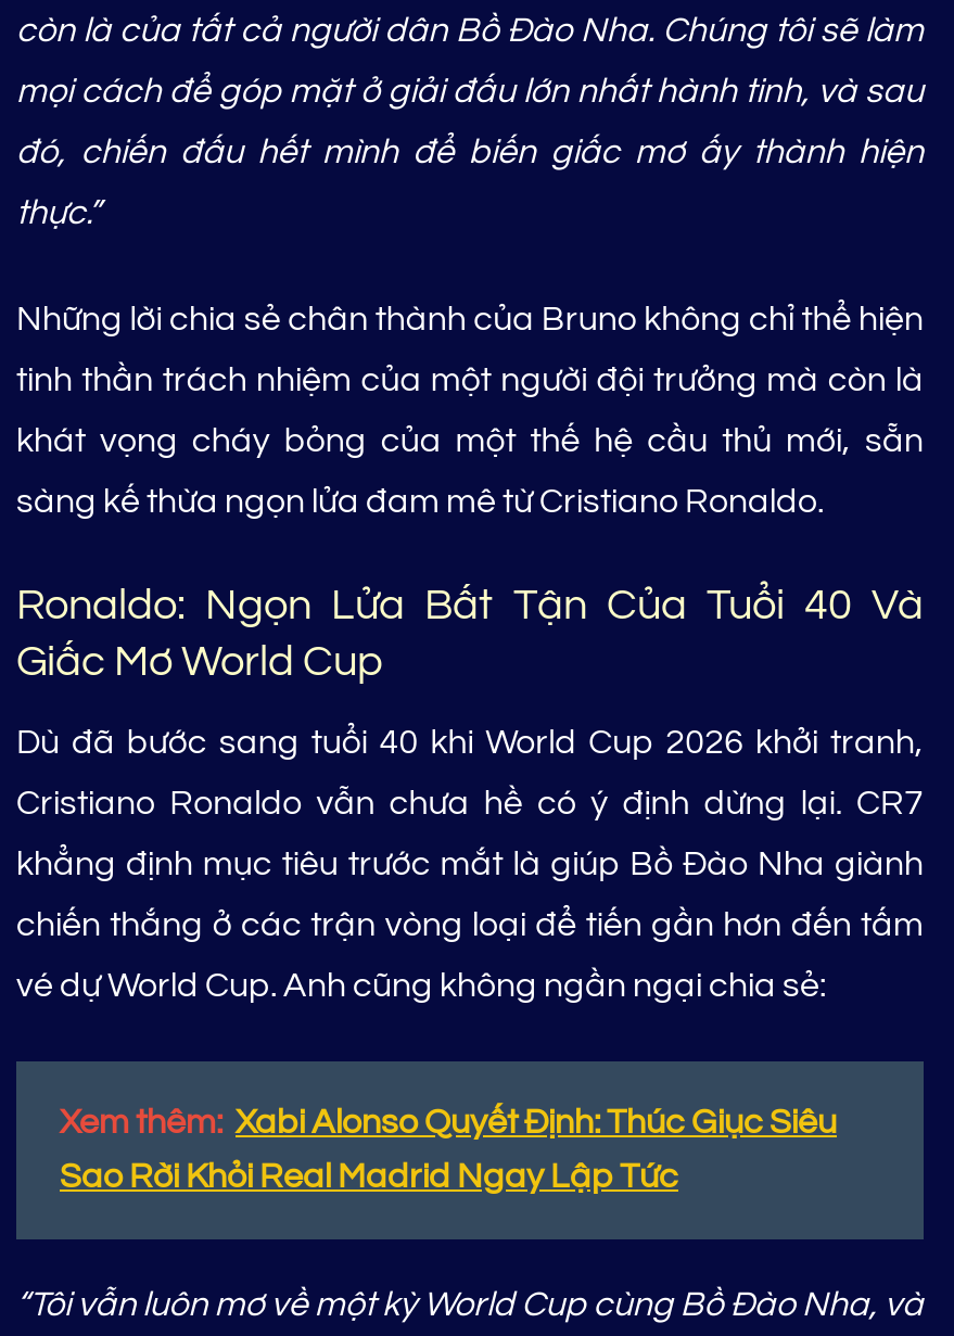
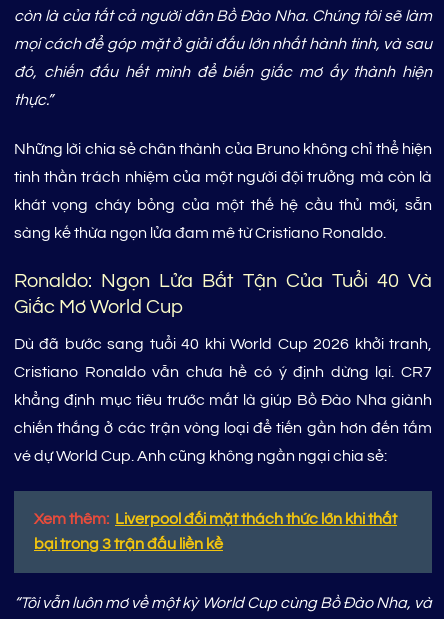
- Xem thêm: Xabi Alonso Quyết Định: Thúc Giục Siêu
+ Xem thêm: Liverpool đối mặt thách thức lớn khi thất

- Sao Rời Khỏi Real Madrid Ngay Lập Tức
+ bại trong 3 trận đấu liền kề
